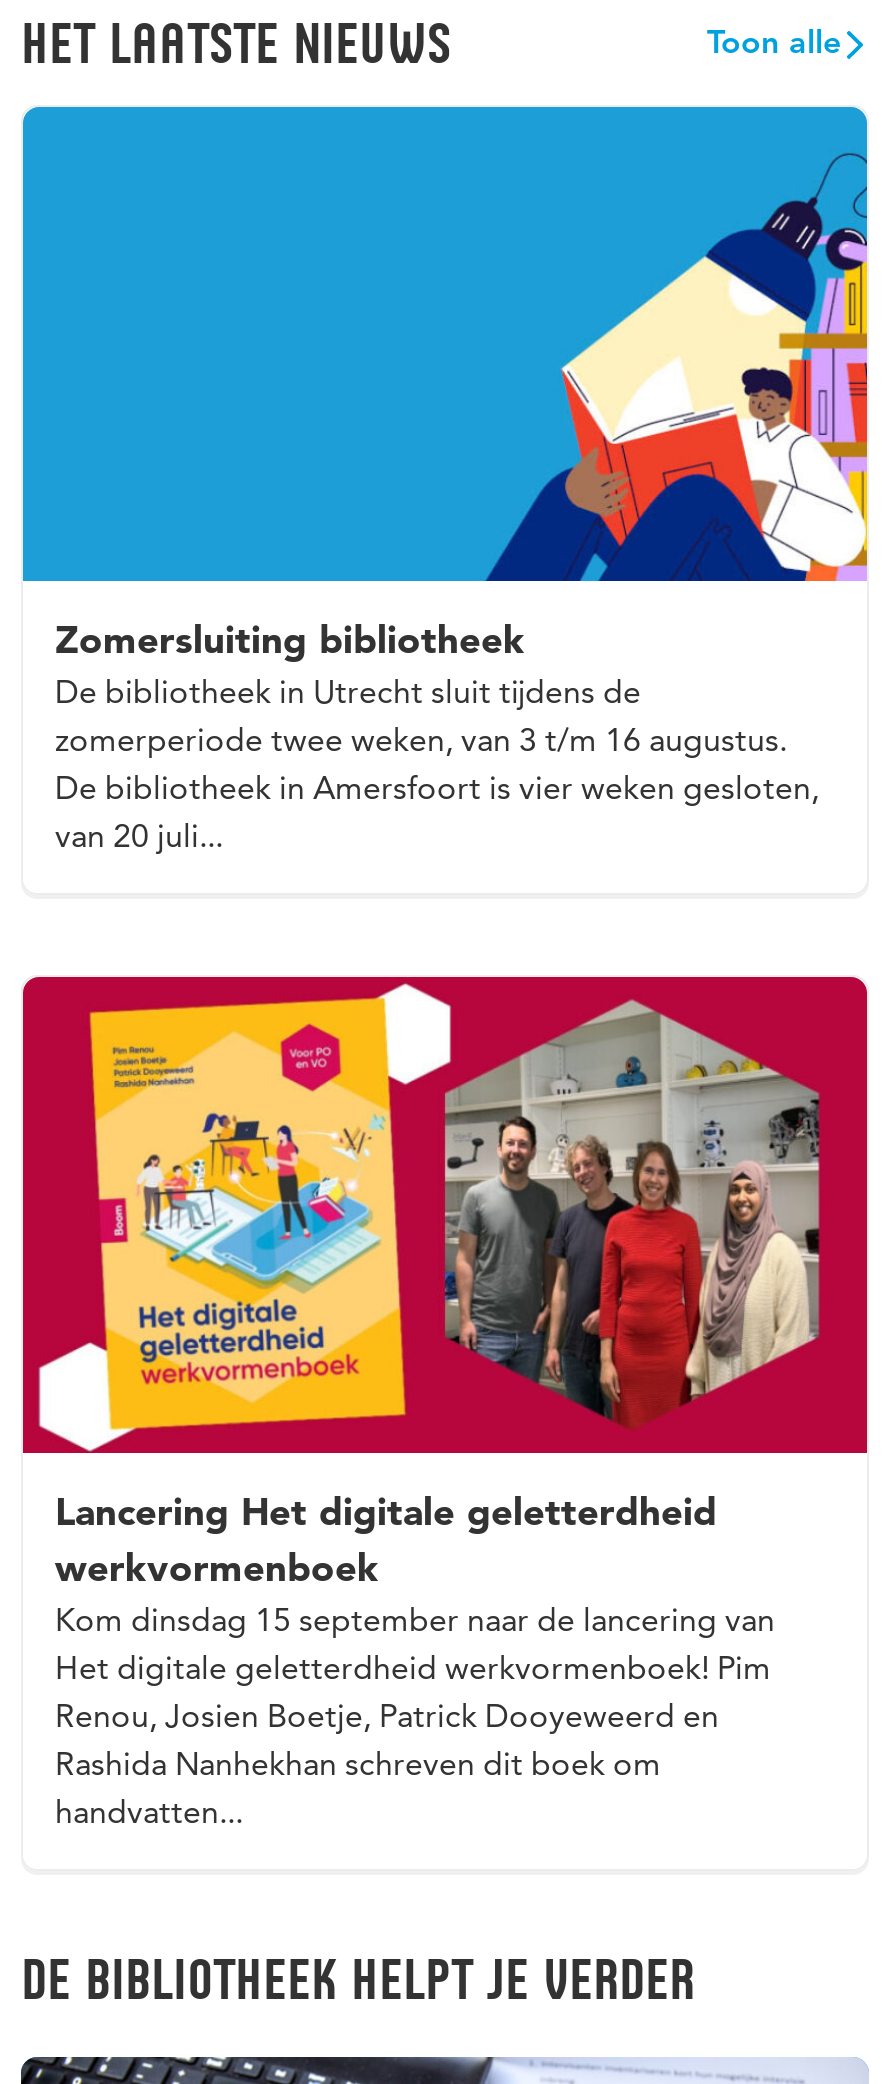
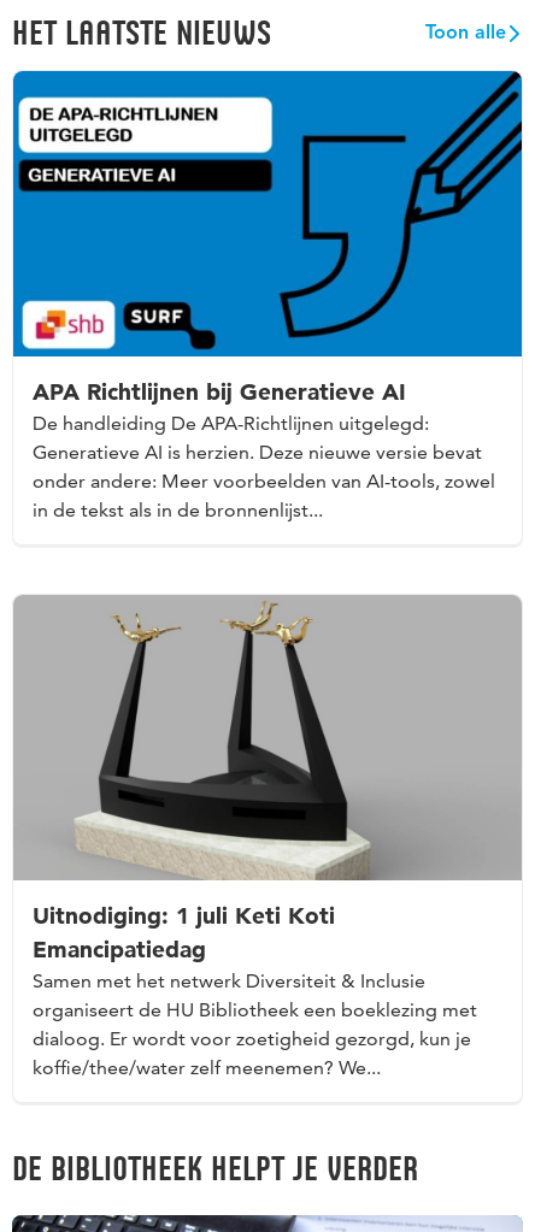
- [image]
- Zomersluiting bibliotheek
- De bibliotheek in Utrecht sluit tijdens de
- zomerperiode twee weken, van 3 t/m 16 augustus.
- De bibliotheek in Amersfoort is vier weken gesloten,
- van 20 juli...
+ [image]
+ APA Richtlijnen bij Generatieve AI
+ De handleiding De APA-Richtlijnen uitgelegd:
+ Generatieve AI is herzien. Deze nieuwe versie bevat
+ onder andere: Meer voorbeelden van AI-tools, zowel
+ in de tekst als in de bronnenlijst...

- [image]
- Lancering Het digitale geletterdheid
- werkvormenboek
- Kom dinsdag 15 september naar de lancering van
- Het digitale geletterdheid werkvormenboek! Pim
- Renou, Josien Boetje, Patrick Dooyeweerd en
- Rashida Nanhekhan schreven dit boek om
- handvatten...
+ [image]
+ Uitnodiging: 1 juli Keti Koti
+ Emancipatiedag
+ Samen met het netwerk Diversiteit & Inclusie
+ organiseert de HU Bibliotheek een boeklezing met
+ dialoog. Er wordt voor zoetigheid gezorgd, kun je
+ koffie/thee/water zelf meenemen? We...
